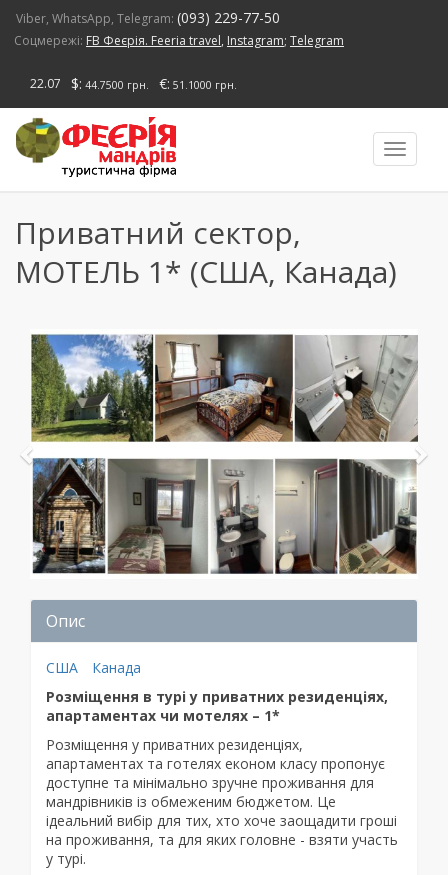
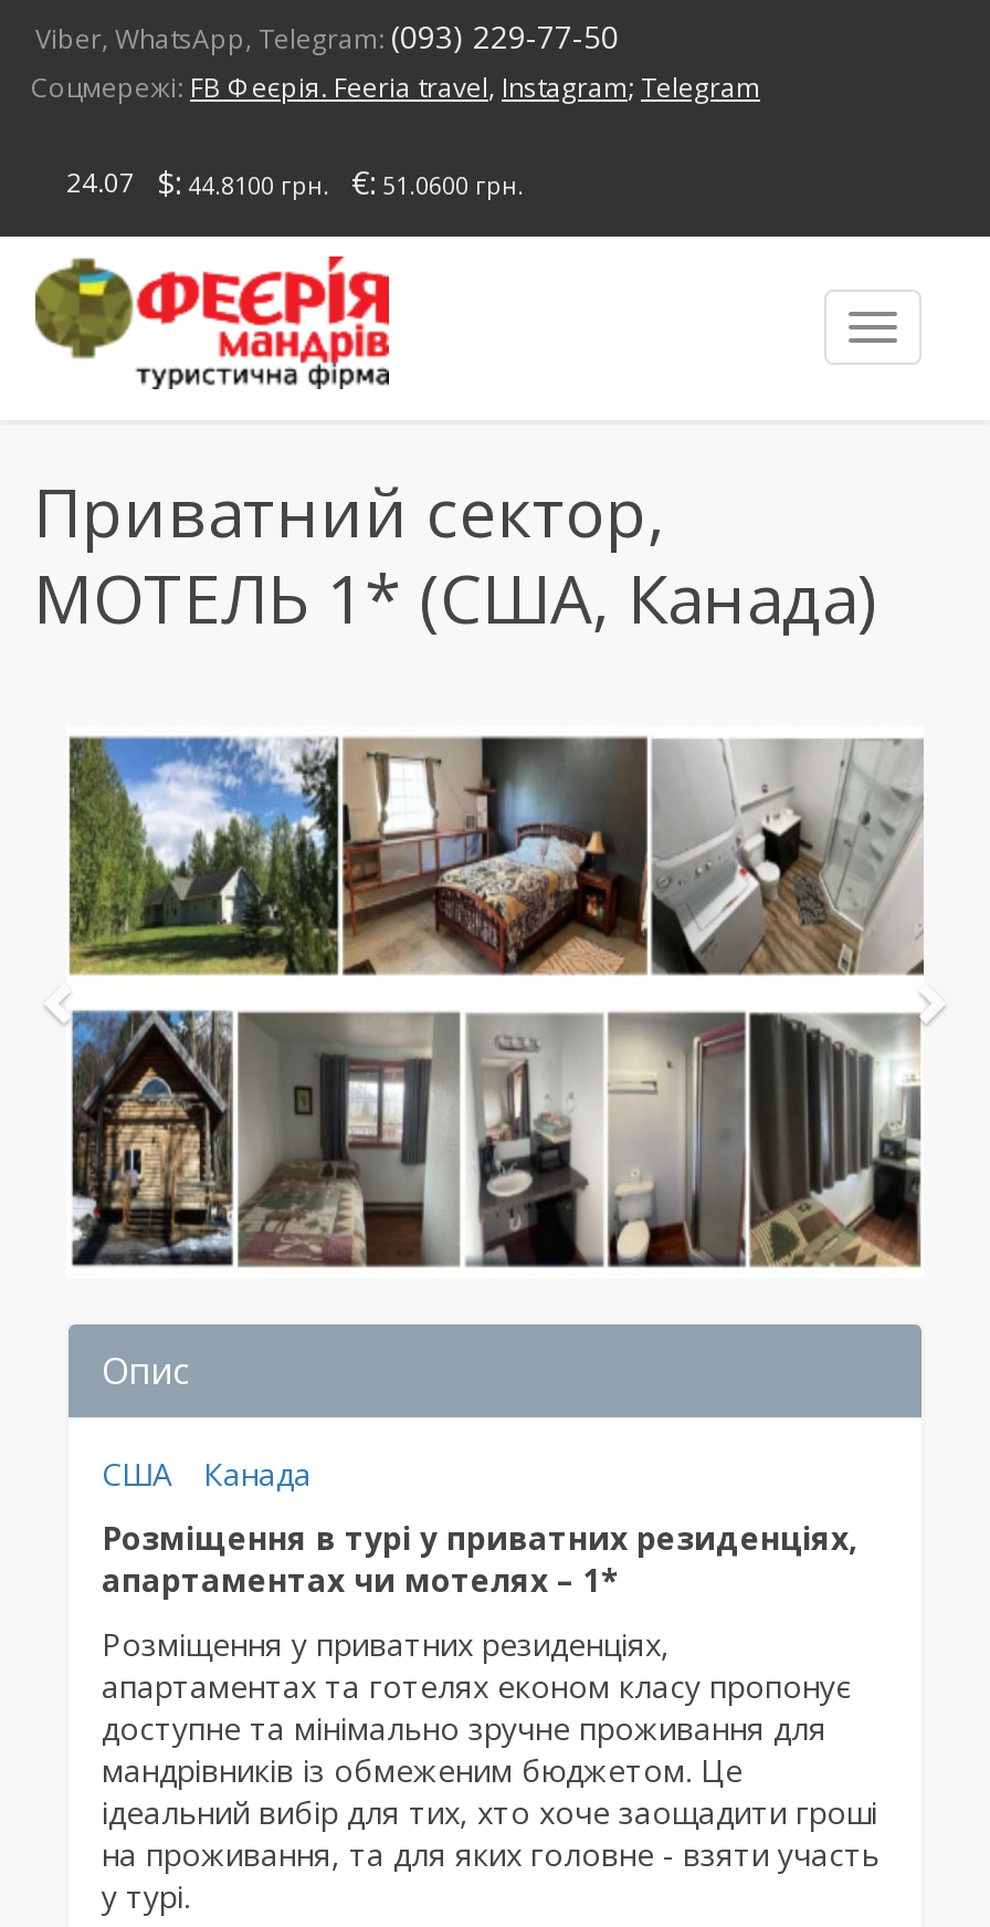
- 22.07 $: 44.7500 грн. €: 51.1000 грн.
+ 24.07 $: 44.8100 грн. €: 51.0600 грн.
